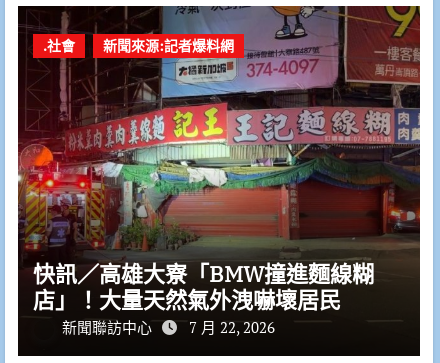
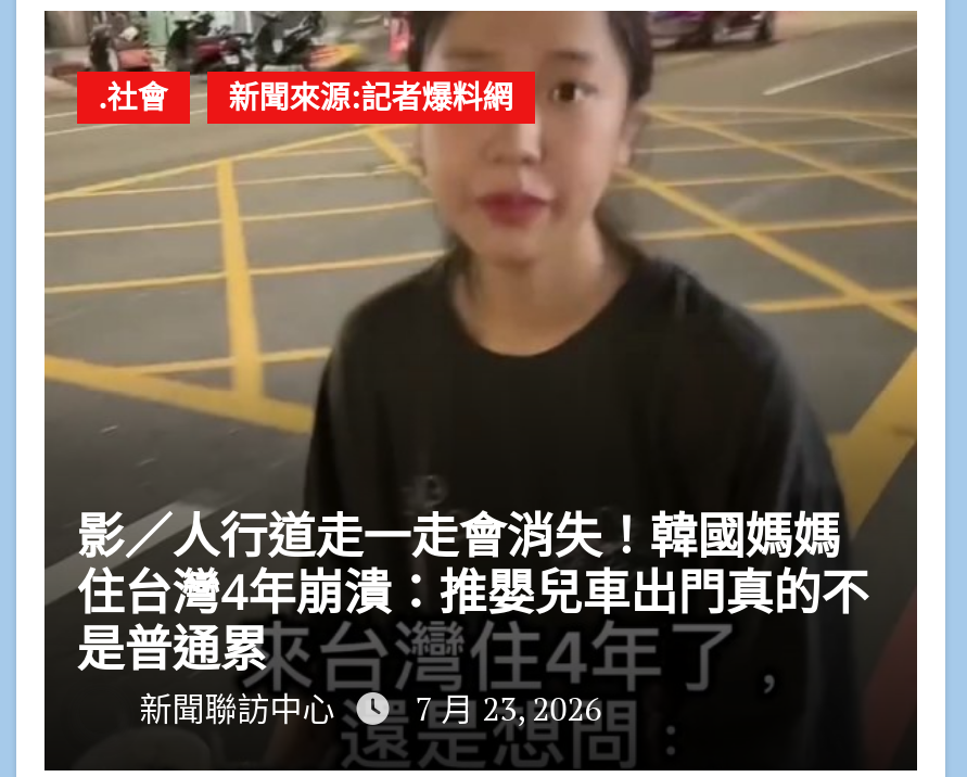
- [image]
- 快訊／高雄大寮「BMW撞進麵線糊
- 店」！大量天然氣外洩嚇壞居民
+ [image]
+ 影／人行道走一走會消失！韓國媽媽
+ 住台灣4年崩潰：推嬰兒車出門真的不
+ 是普通累

- 新聞聯訪中心 7 月 22, 2026
+ 新聞聯訪中心 7 月 23, 2026
